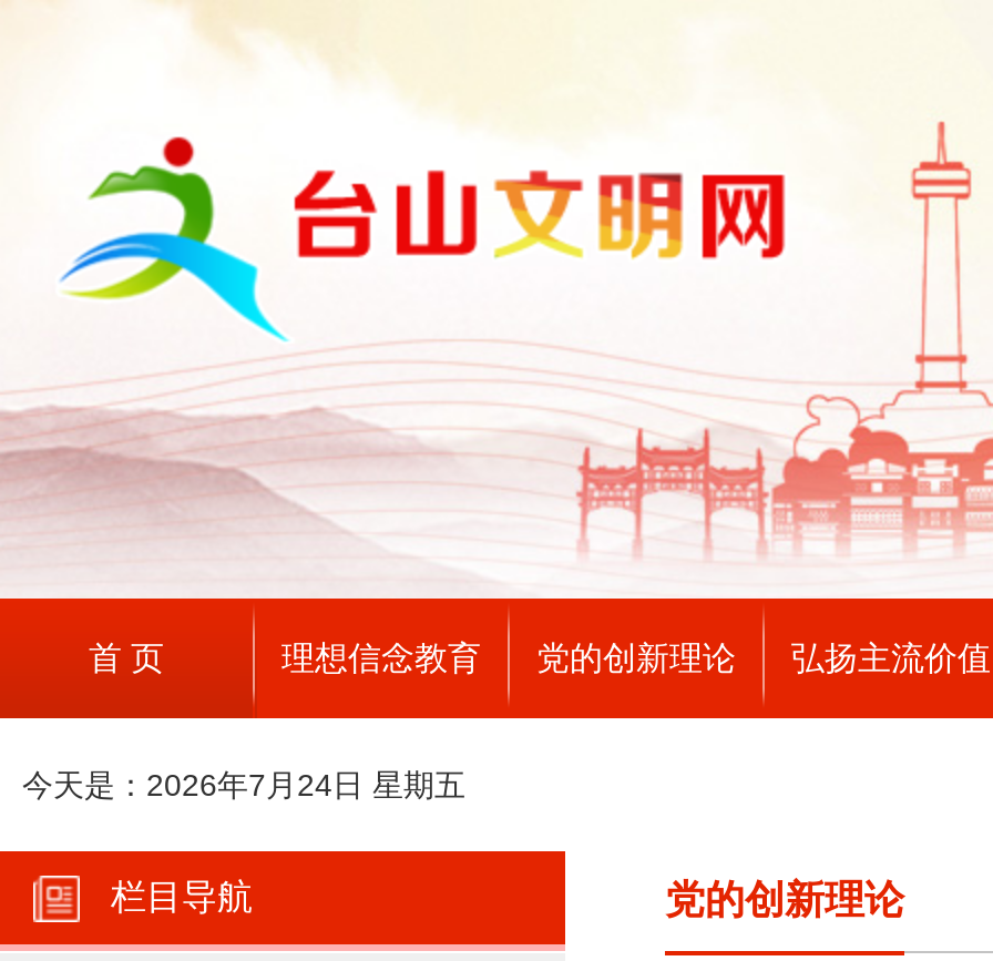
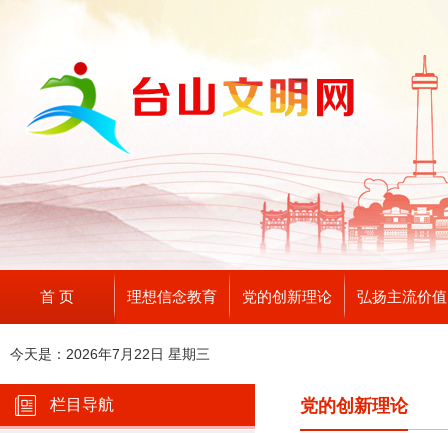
- 今天是：2026年7月24日 星期五
+ 今天是：2026年7月22日 星期三
